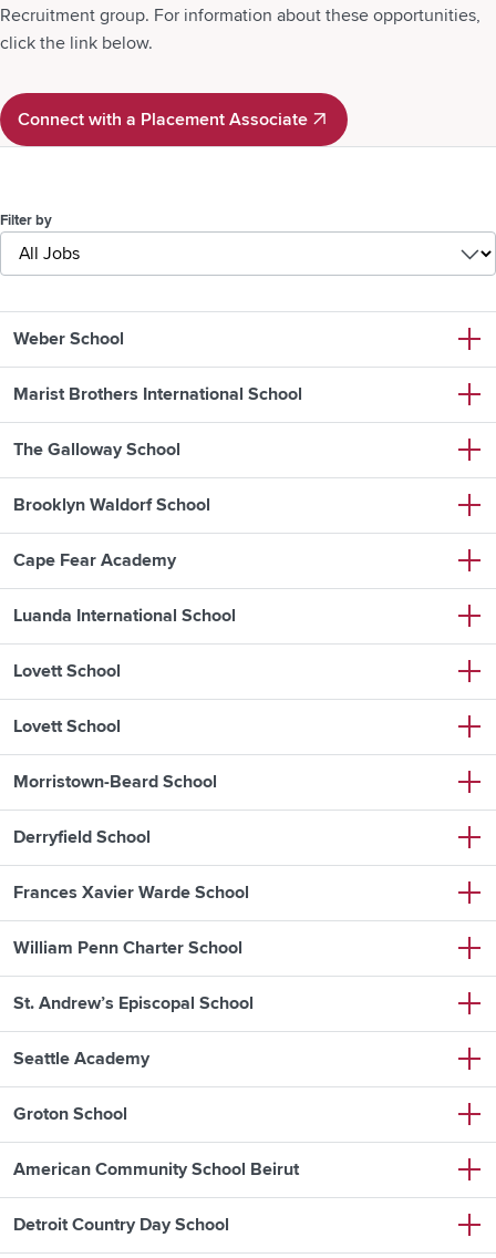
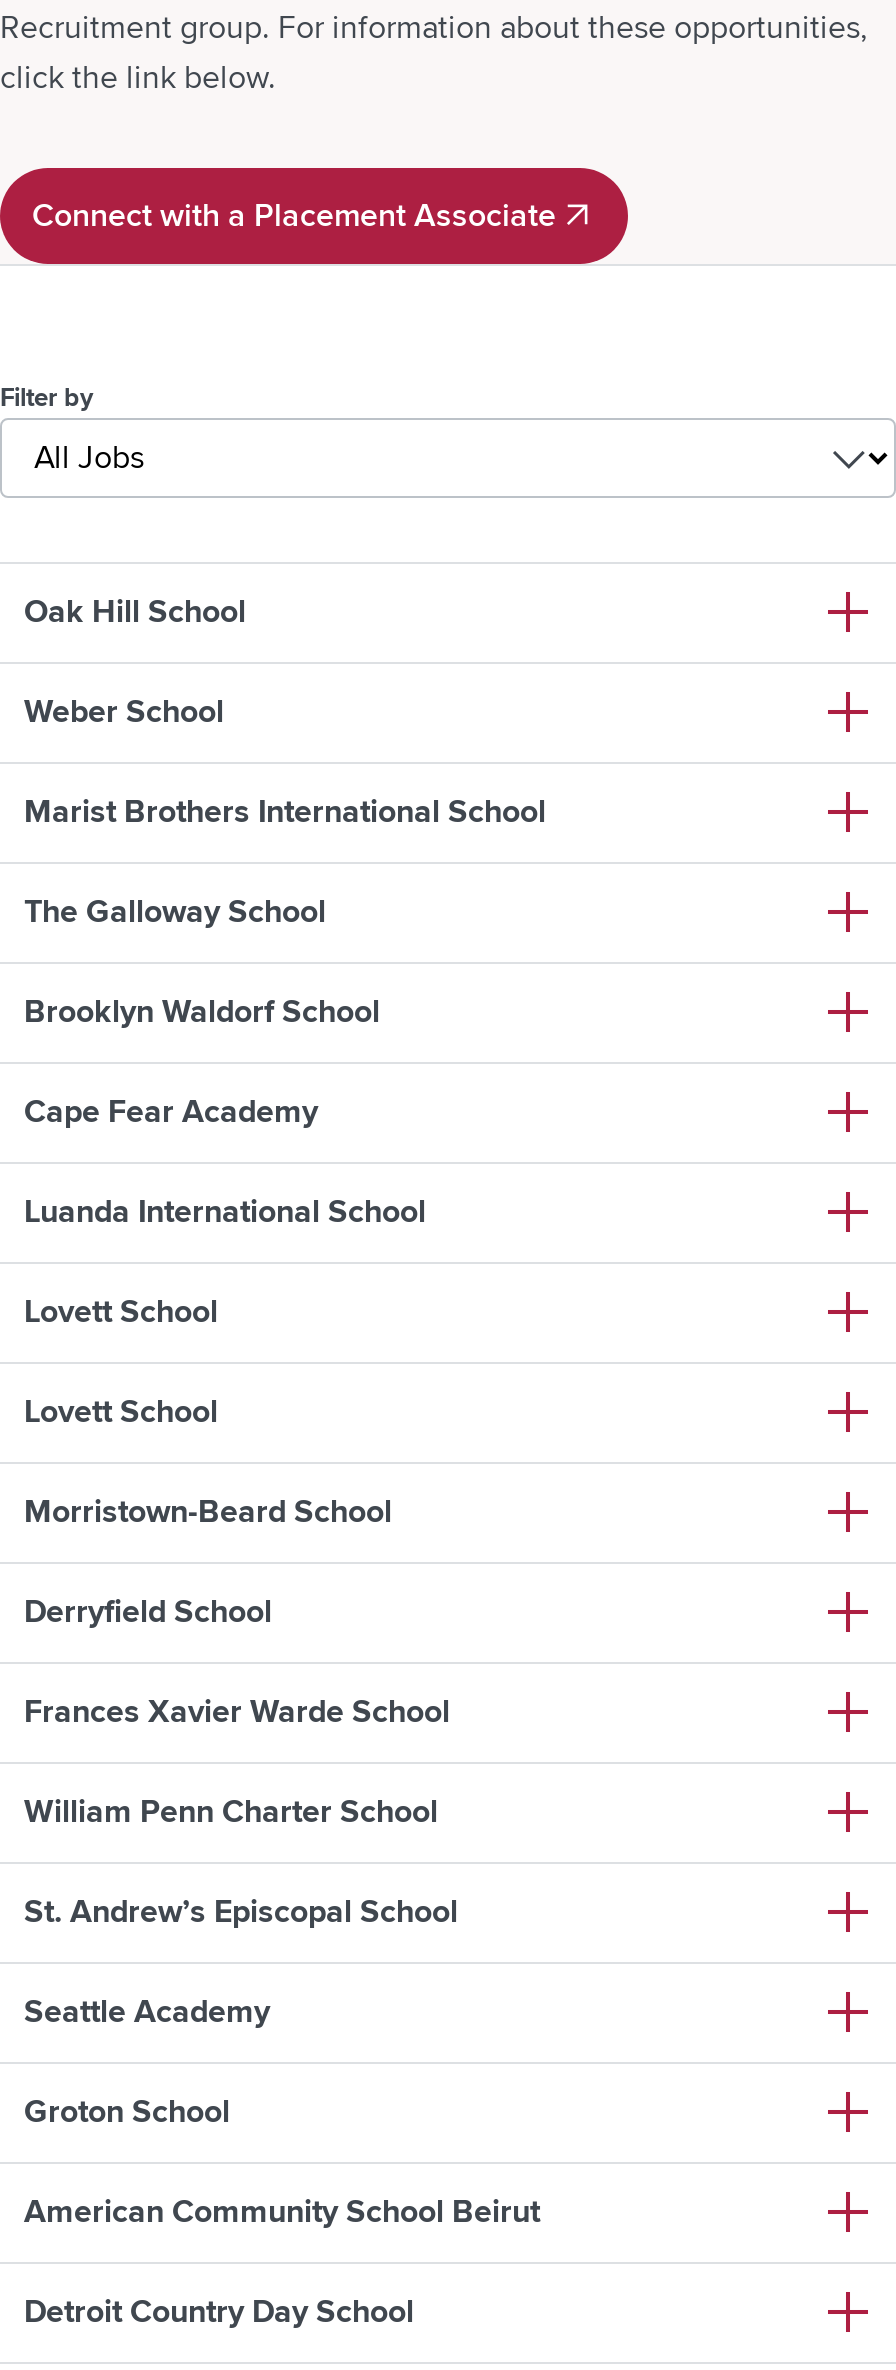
+ Oak Hill School
